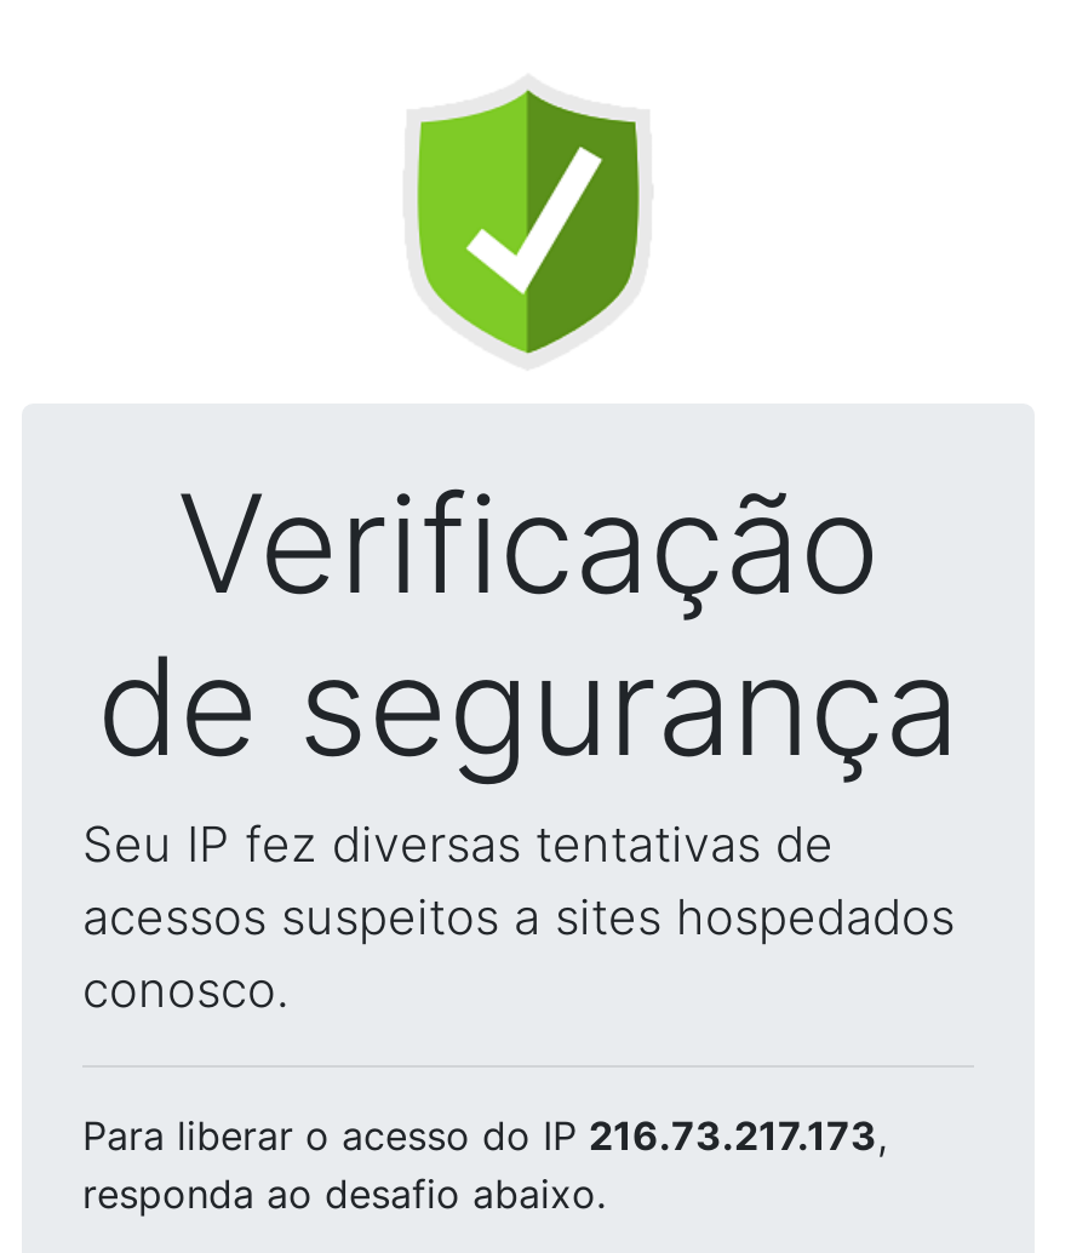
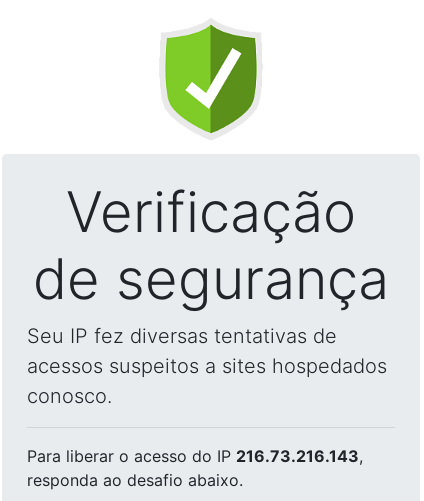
- Para liberar o acesso do IP 216.73.217.173,
+ Para liberar o acesso do IP 216.73.216.143,
